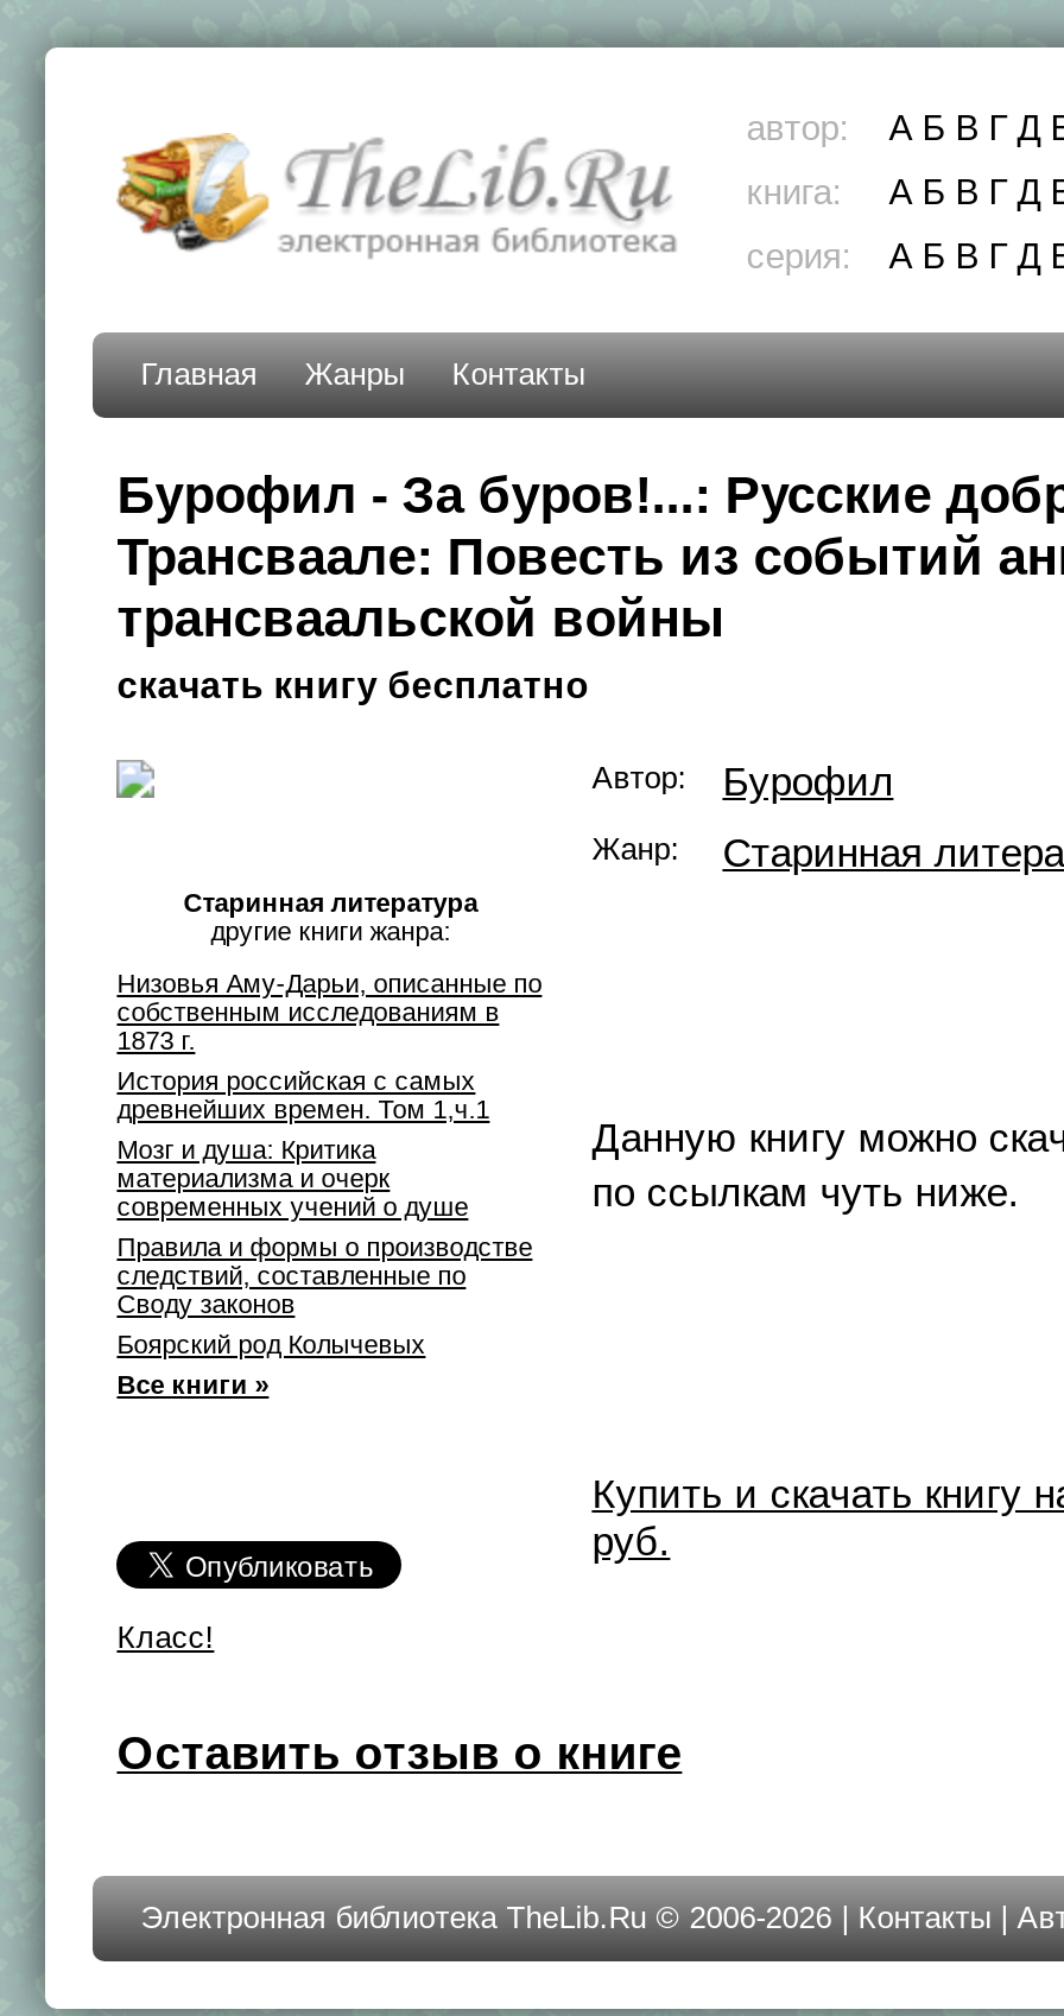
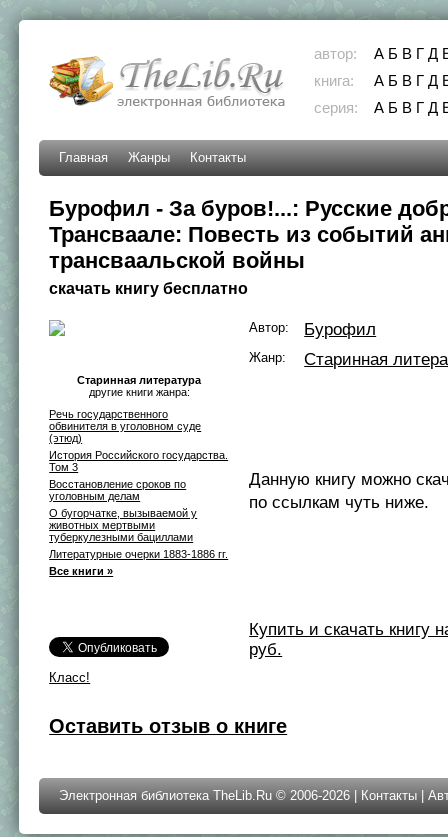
- Низовья Аму-Дарьи, описанные по
- собственным исследованиям в
- 1873 г.
- История российская с самых
- древнейших времен. Том 1,ч.1
- Мозг и душа: Критика
- материализма и очерк
- современных учений о душе
- Правила и формы о производстве
- следствий, составленные по
- Своду законов
- Боярский род Колычевых
+ Речь государственного
+ обвинителя в уголовном суде
+ (этюд)
+ История Российского государства.
+ Том 3
+ Восстановление сроков по
+ уголовным делам
+ О бугорчатке, вызываемой у
+ животных мертвыми
+ туберкулезными бациллами
+ Литературные очерки 1883-1886 гг.
